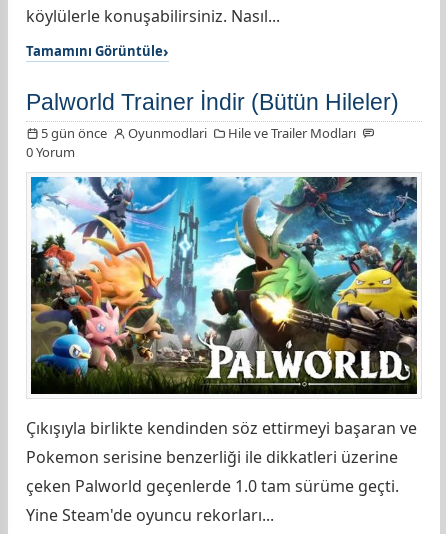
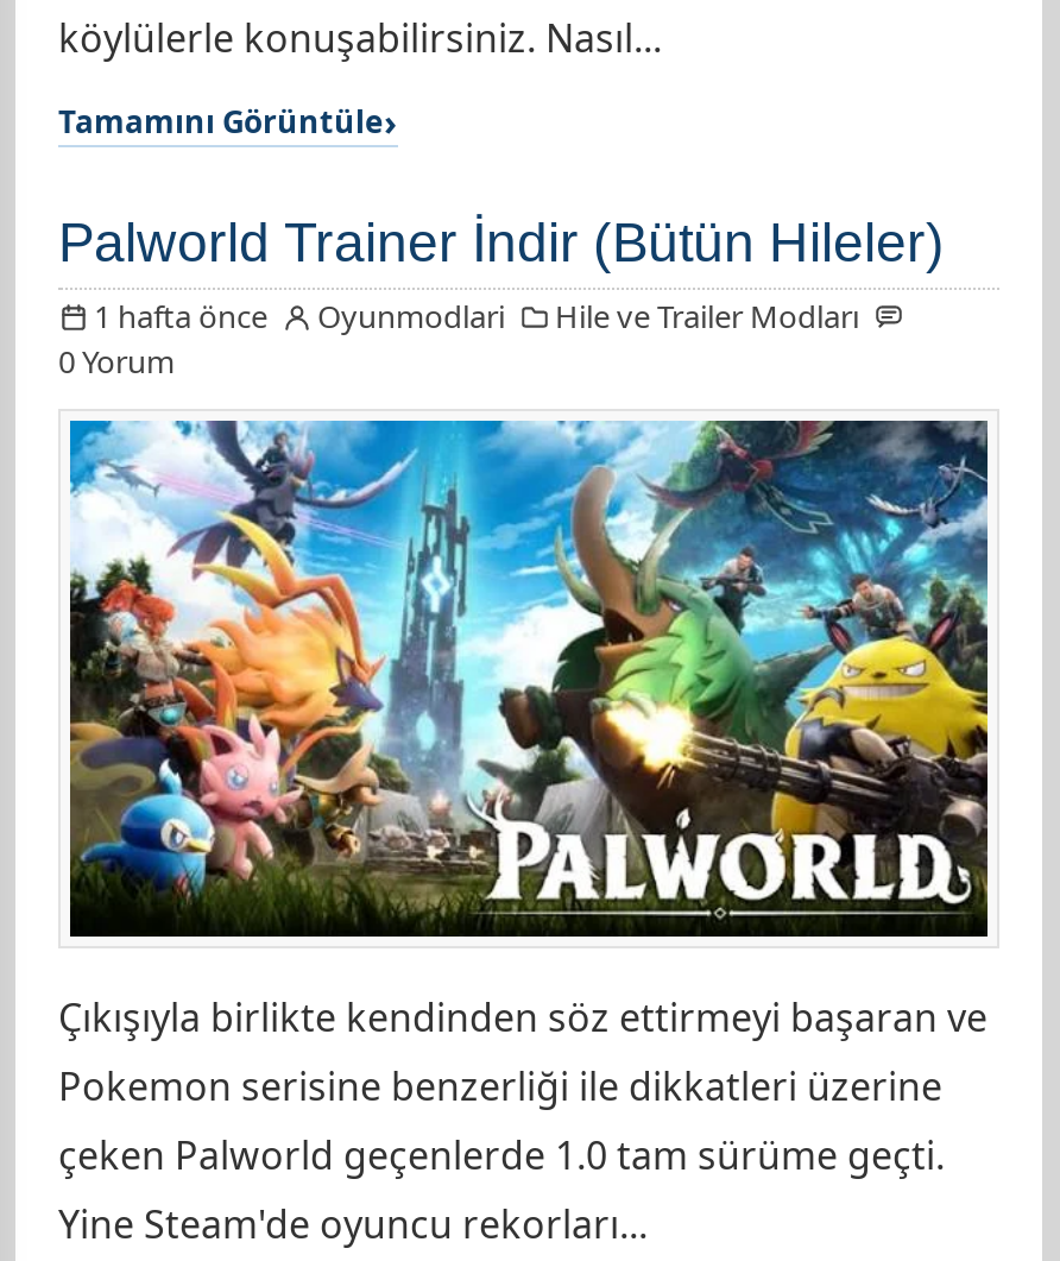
- 5 gün önce Oyunmodlari Hile ve Trailer Modları
+ 1 hafta önce Oyunmodlari Hile ve Trailer Modları
